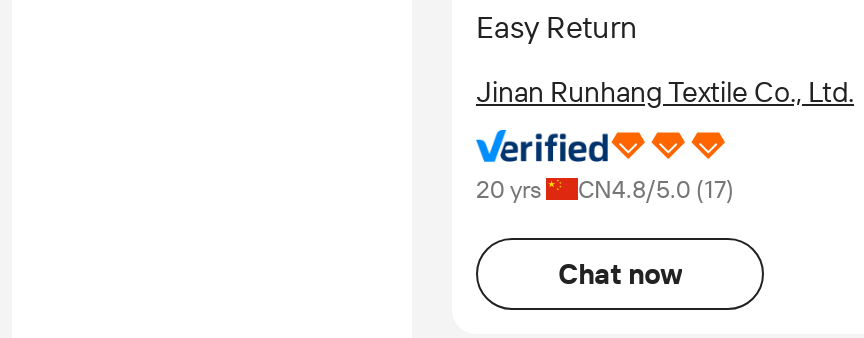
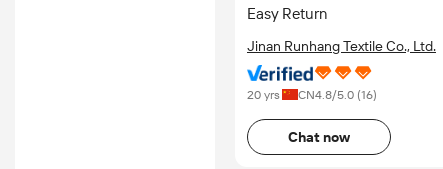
- 20 yrs CN4.8/5.0 (17)
+ 20 yrs CN4.8/5.0 (16)
